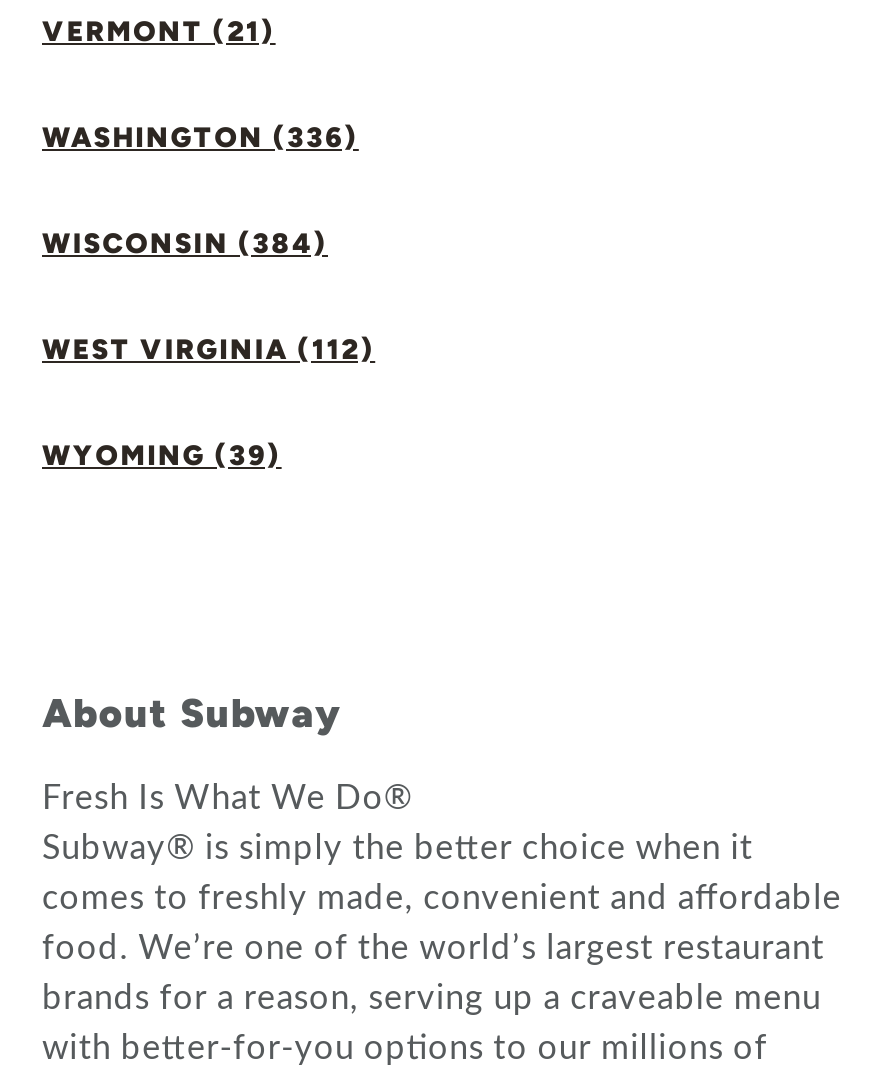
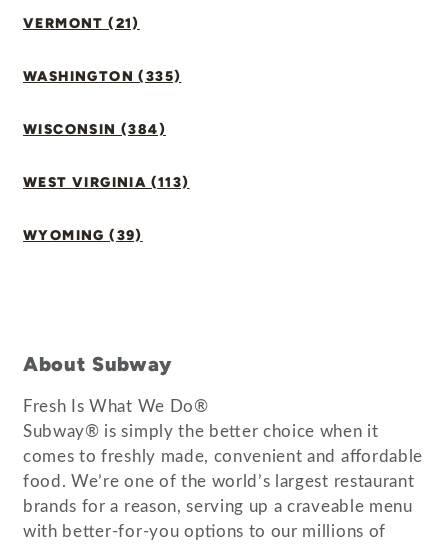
- WASHINGTON (336)
+ WASHINGTON (335)

- WEST VIRGINIA (112)
+ WEST VIRGINIA (113)
